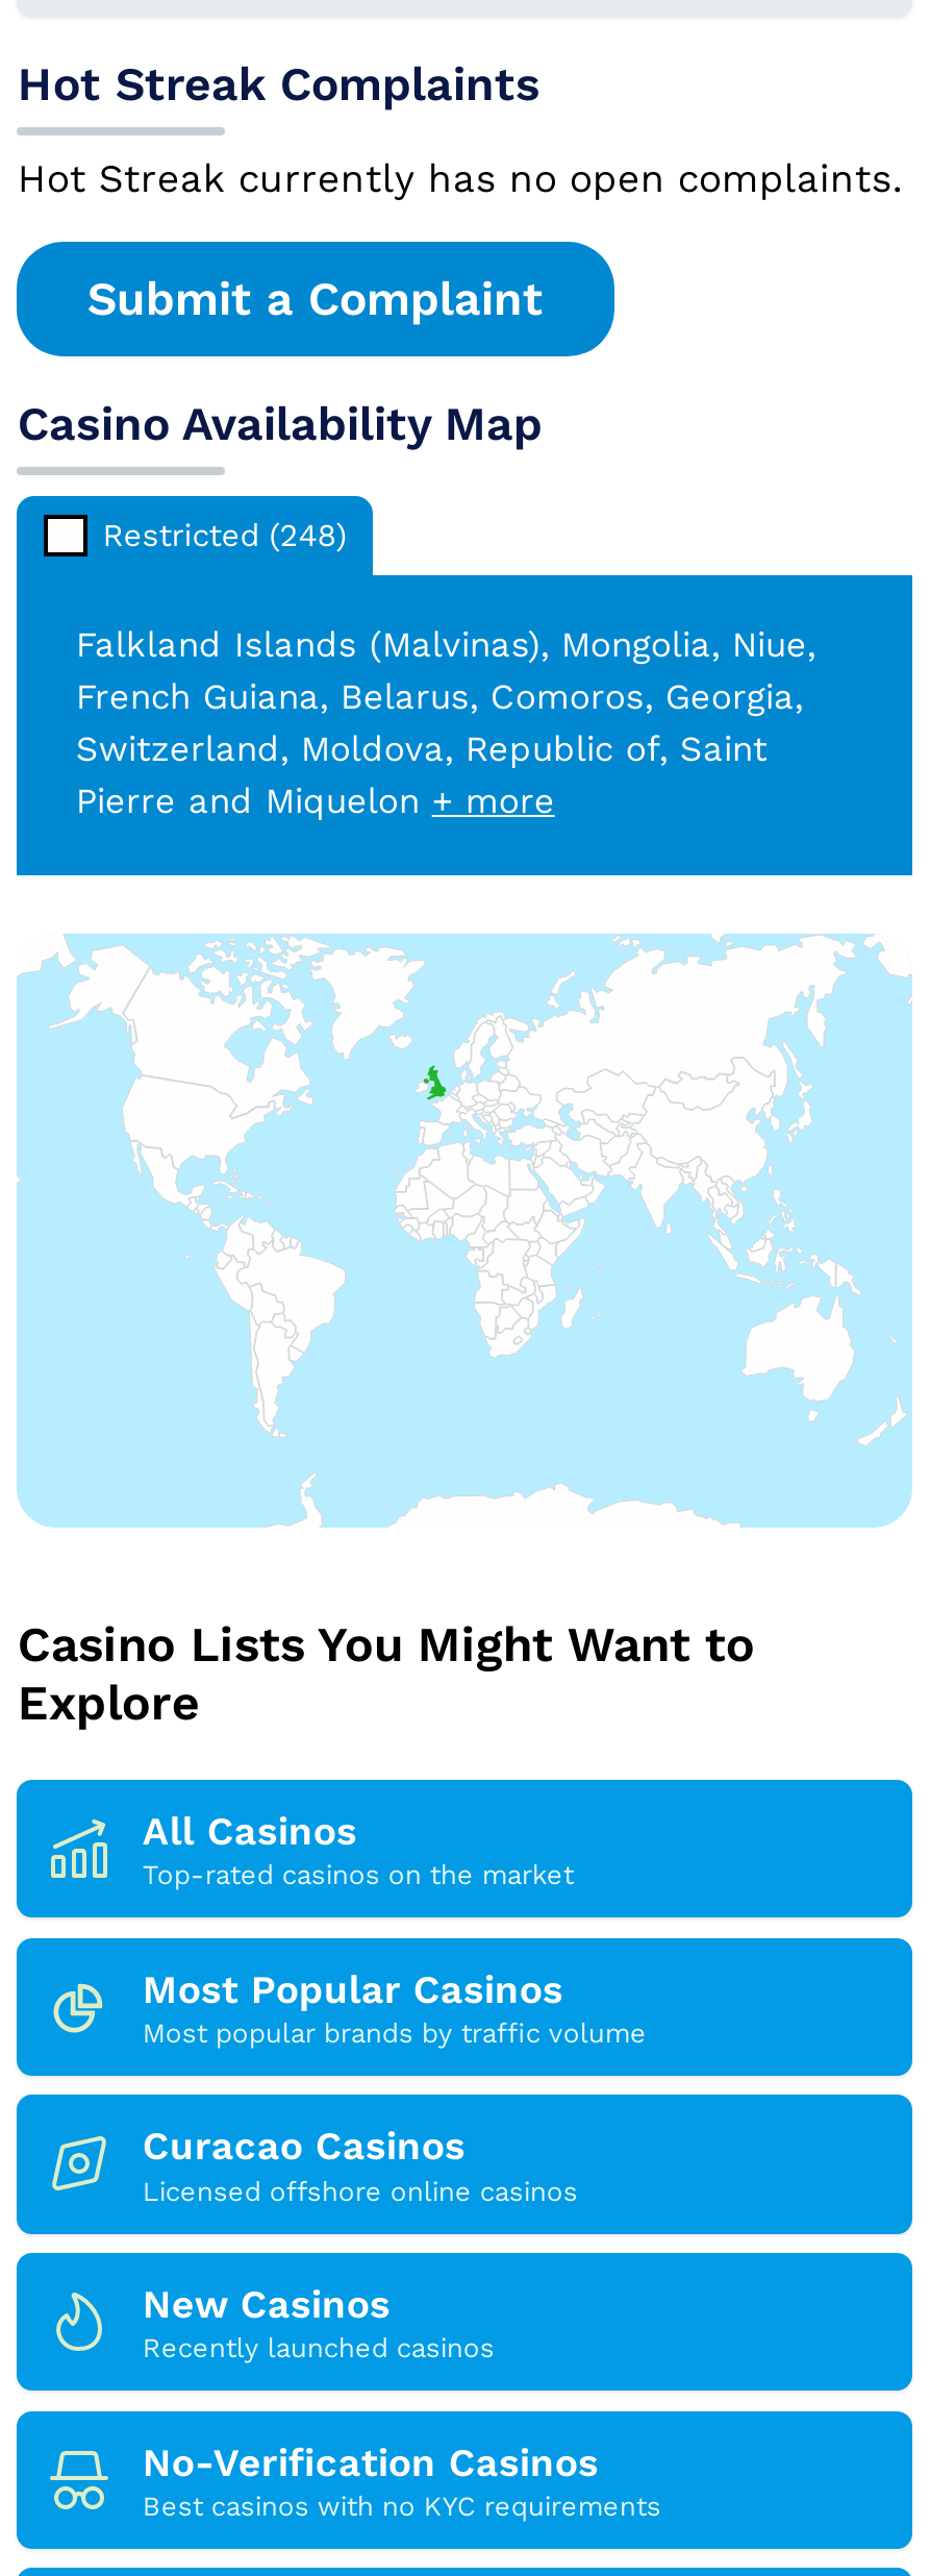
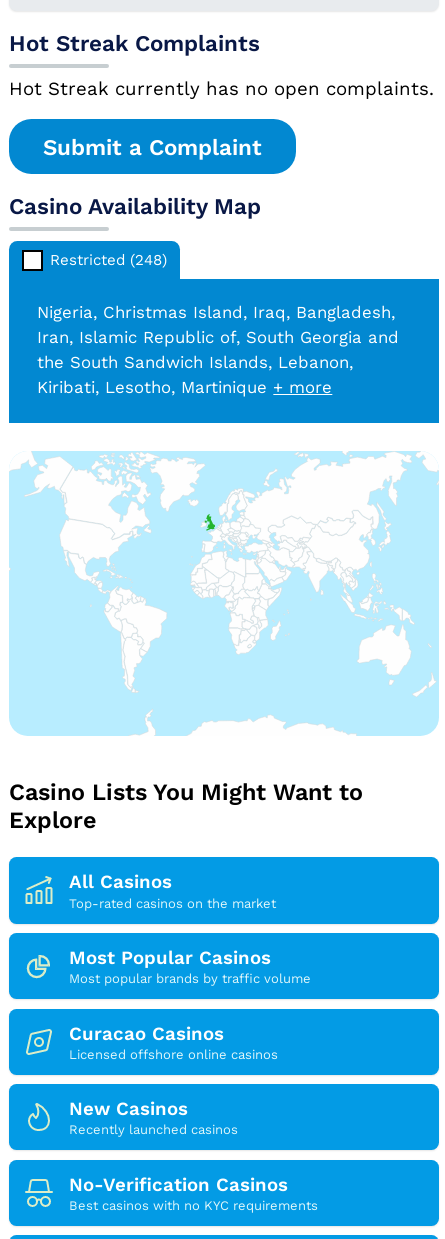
- Falkland Islands (Malvinas), Mongolia, Niue,
- French Guiana, Belarus, Comoros, Georgia,
- Switzerland, Moldova, Republic of, Saint
- Pierre and Miquelon + more
+ Nigeria, Christmas Island, Iraq, Bangladesh,
+ Iran, Islamic Republic of, South Georgia and
+ the South Sandwich Islands, Lebanon,
+ Kiribati, Lesotho, Martinique + more
